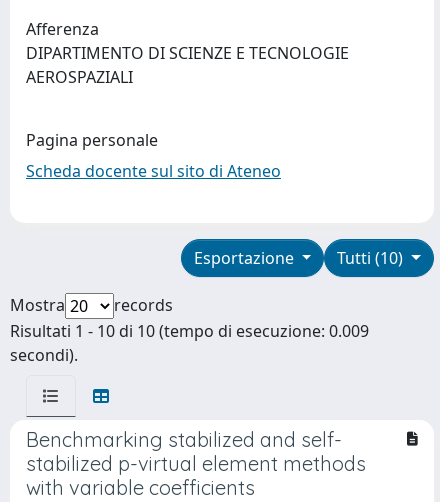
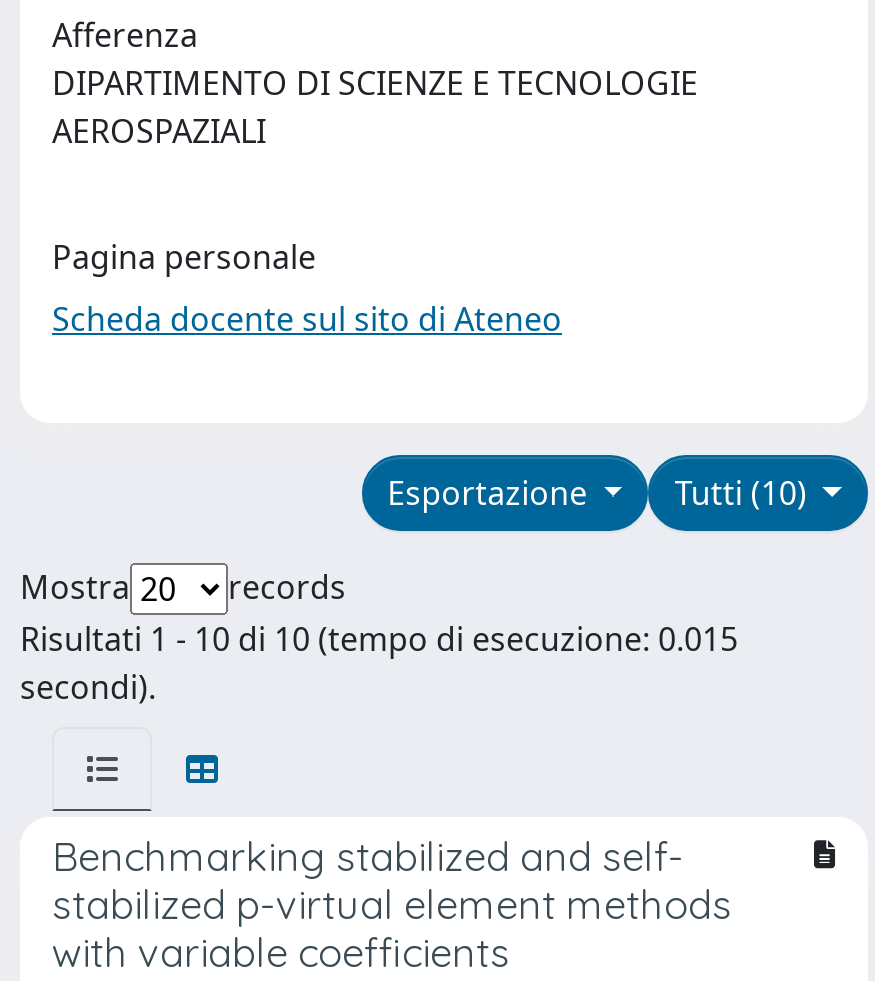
- Risultati 1 - 10 di 10 (tempo di esecuzione: 0.009
+ Risultati 1 - 10 di 10 (tempo di esecuzione: 0.015
